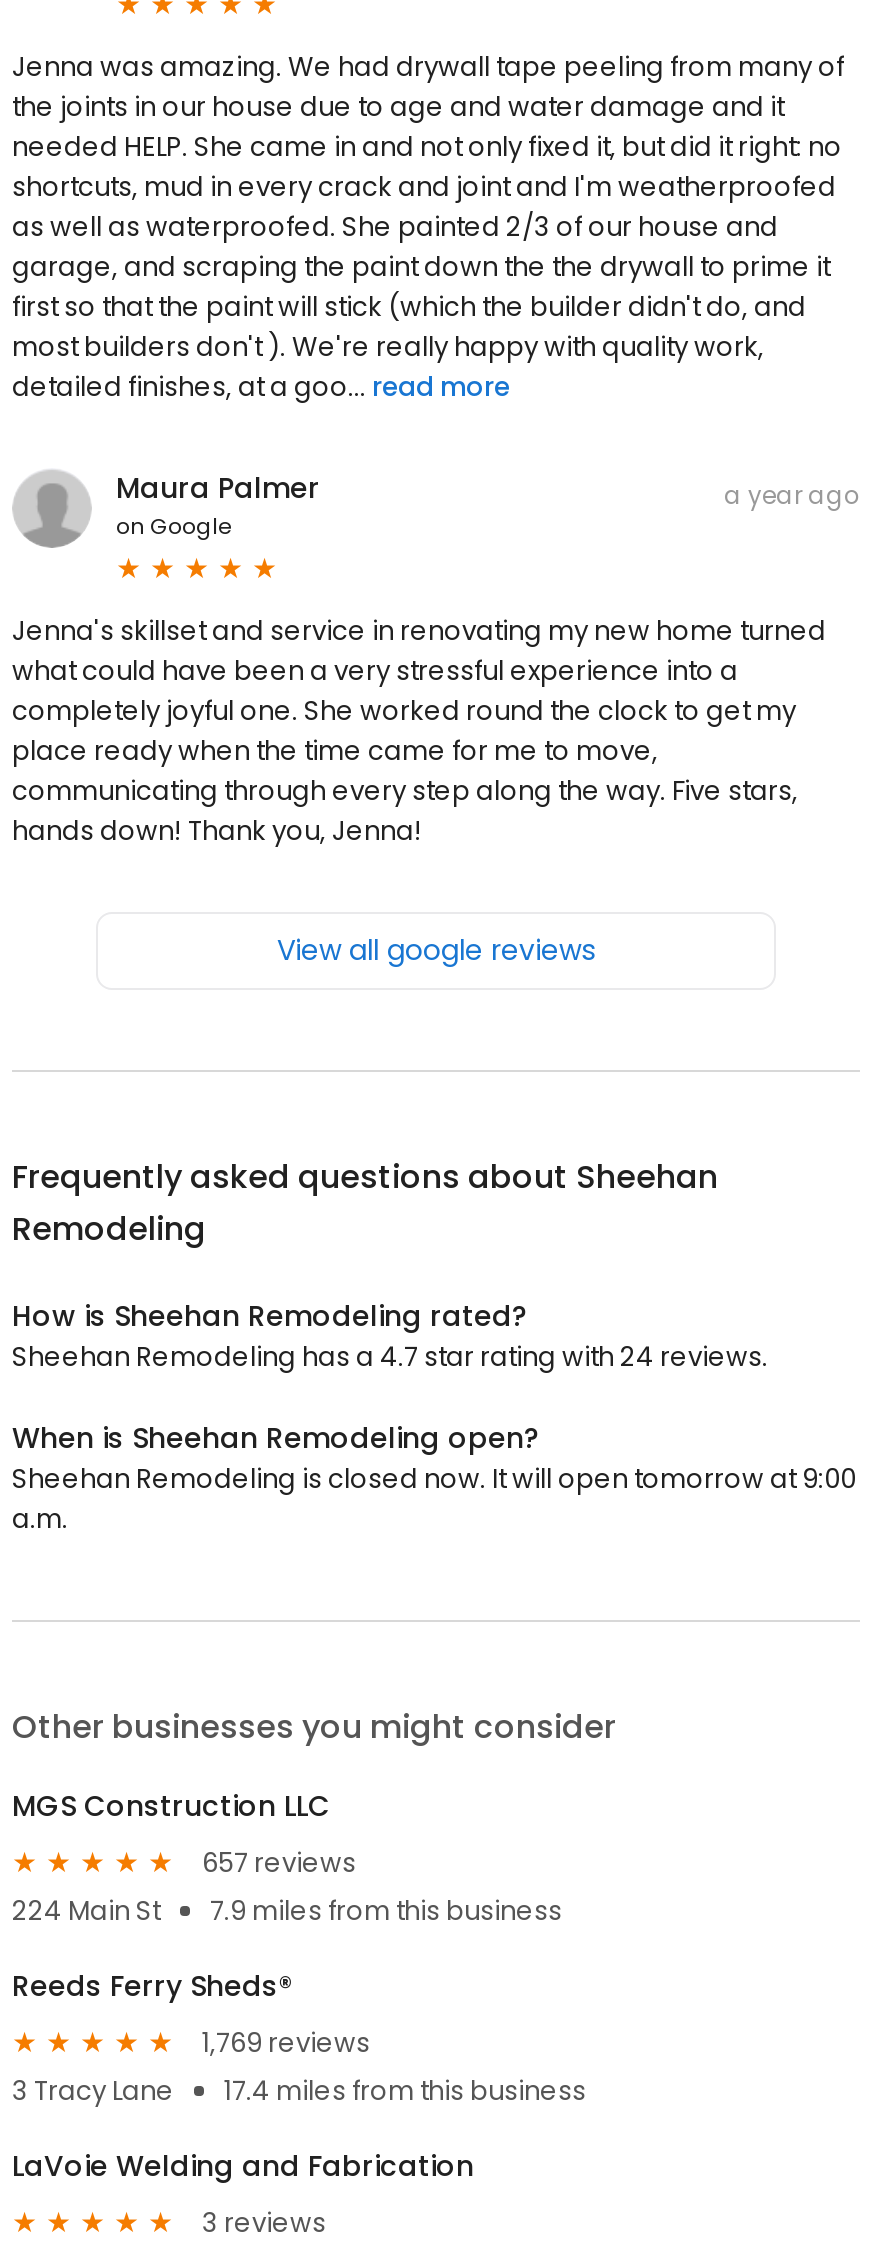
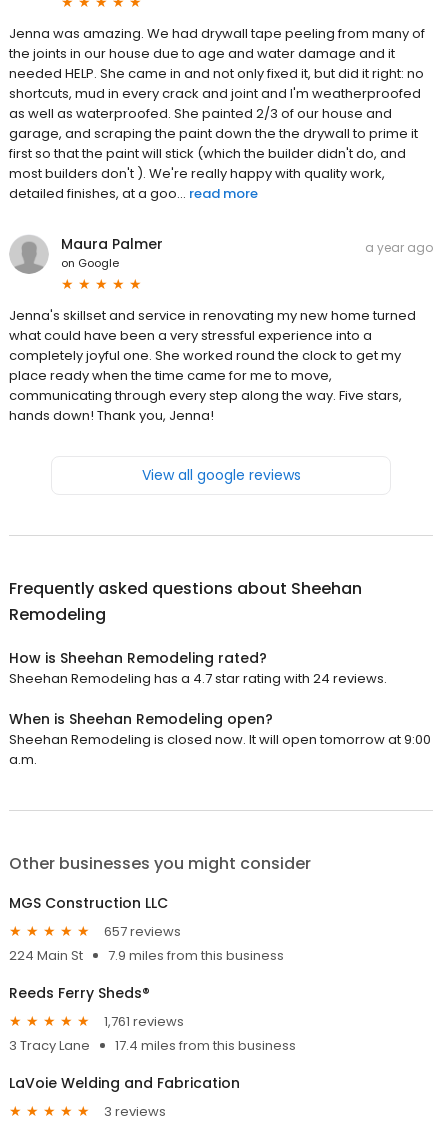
- 1,769 reviews
+ 1,761 reviews
